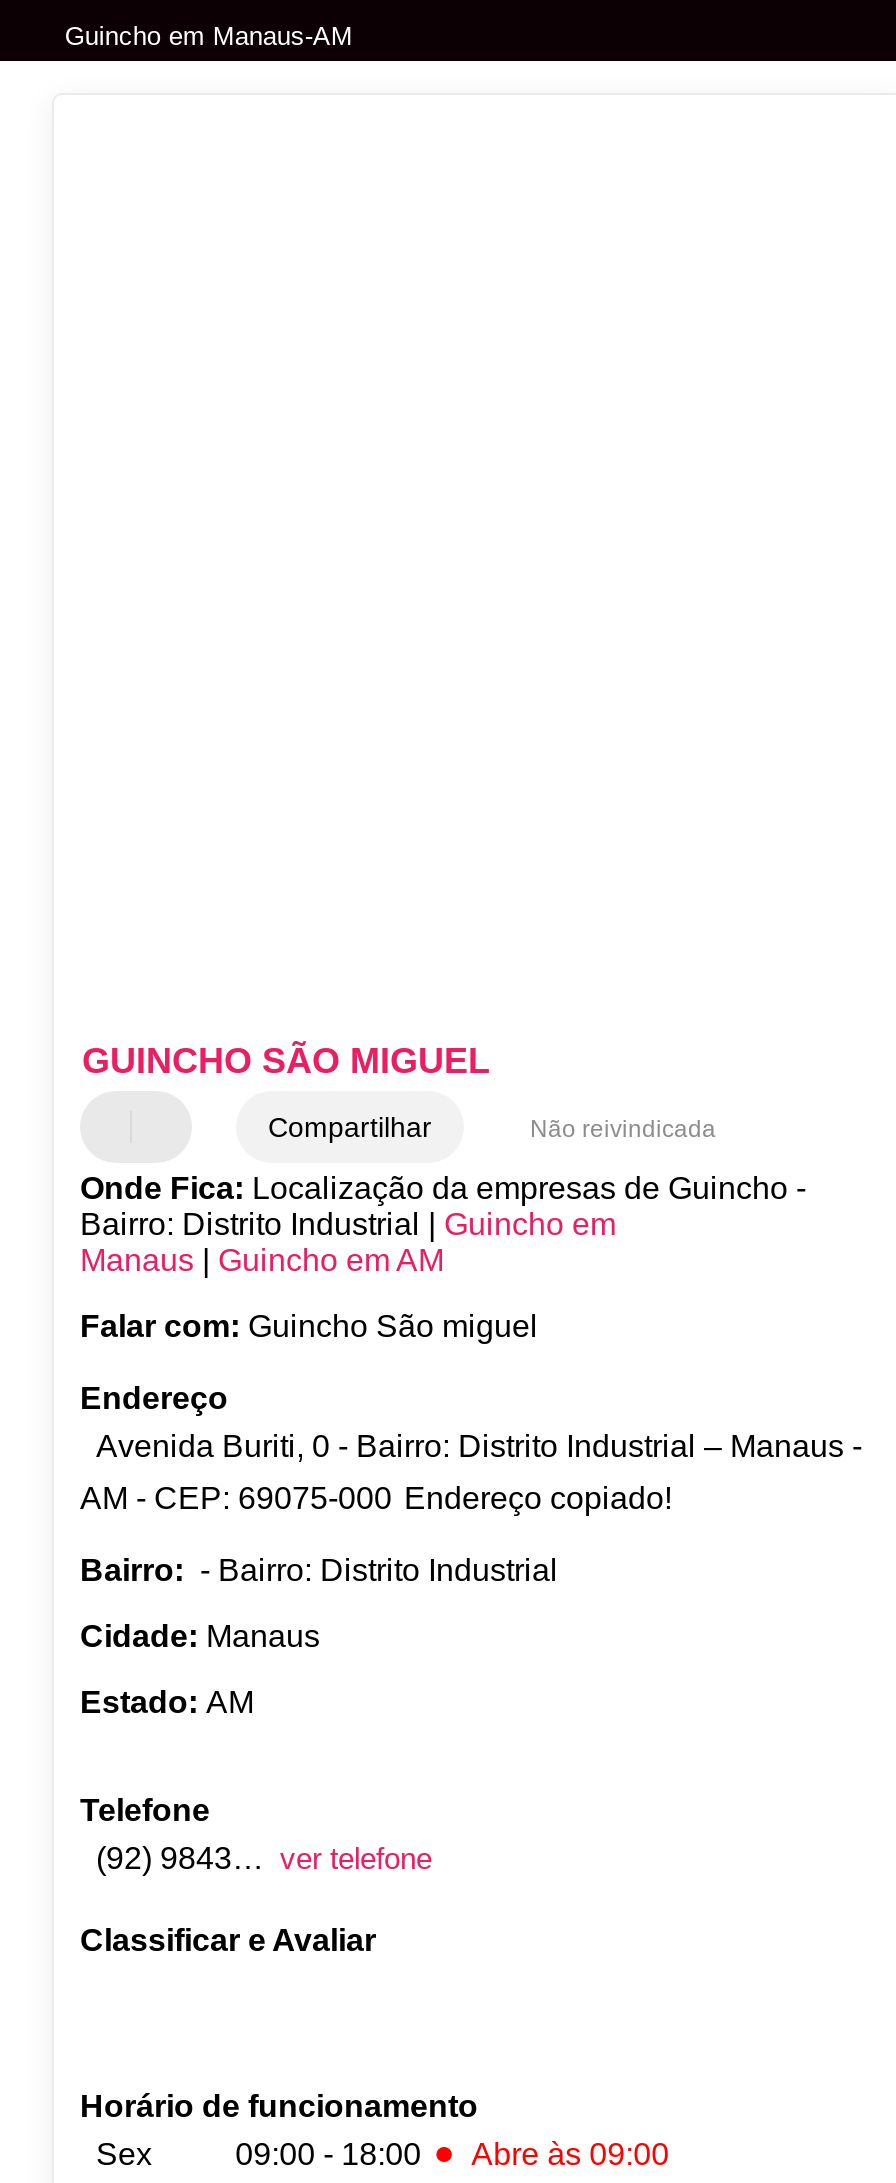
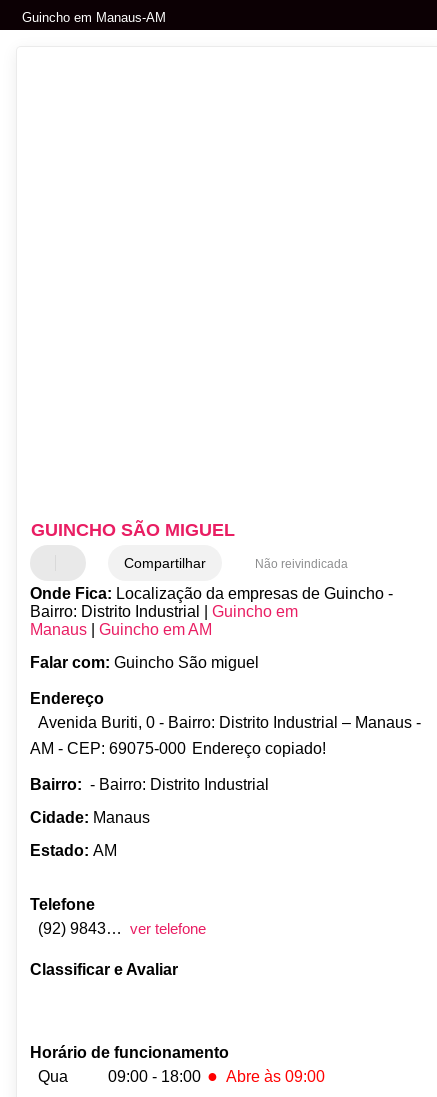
- Sex
+ Qua
